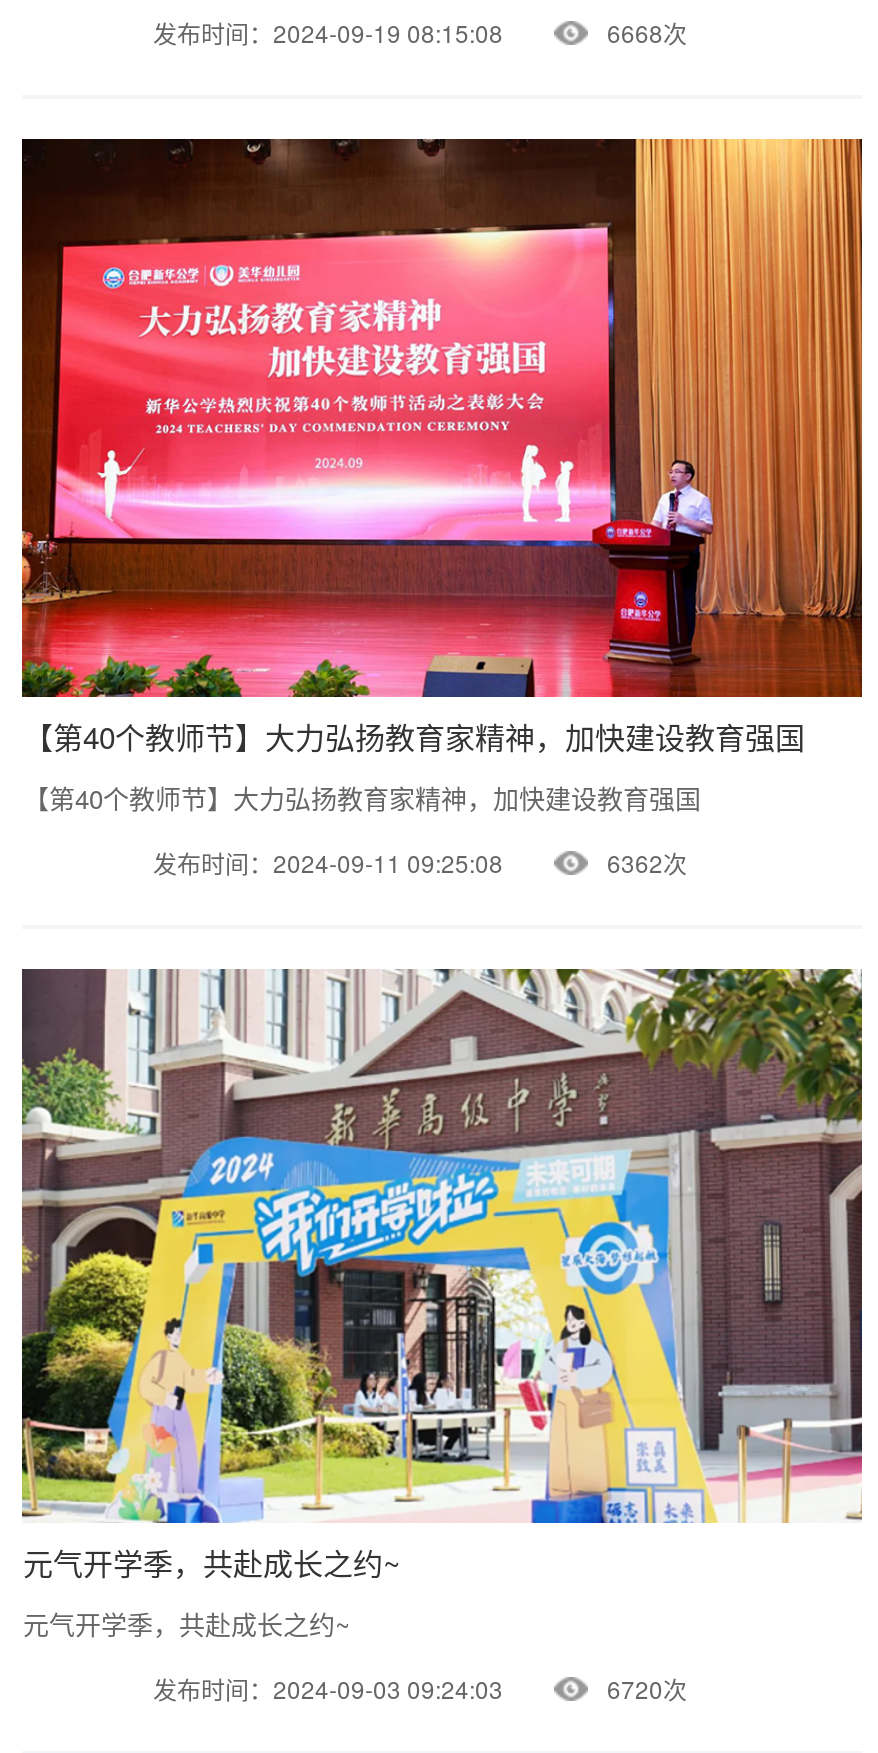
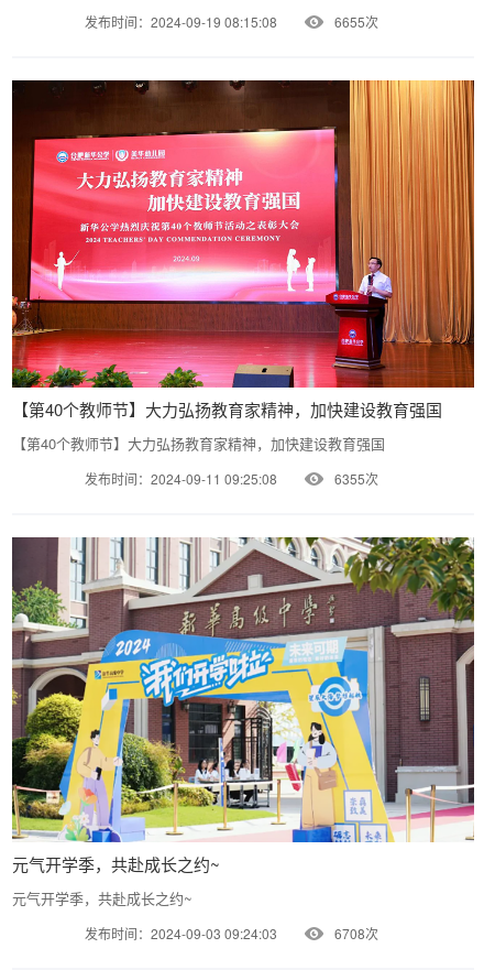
- 6668次
+ 6655次

- 6362次
+ 6355次

- 6720次
+ 6708次
